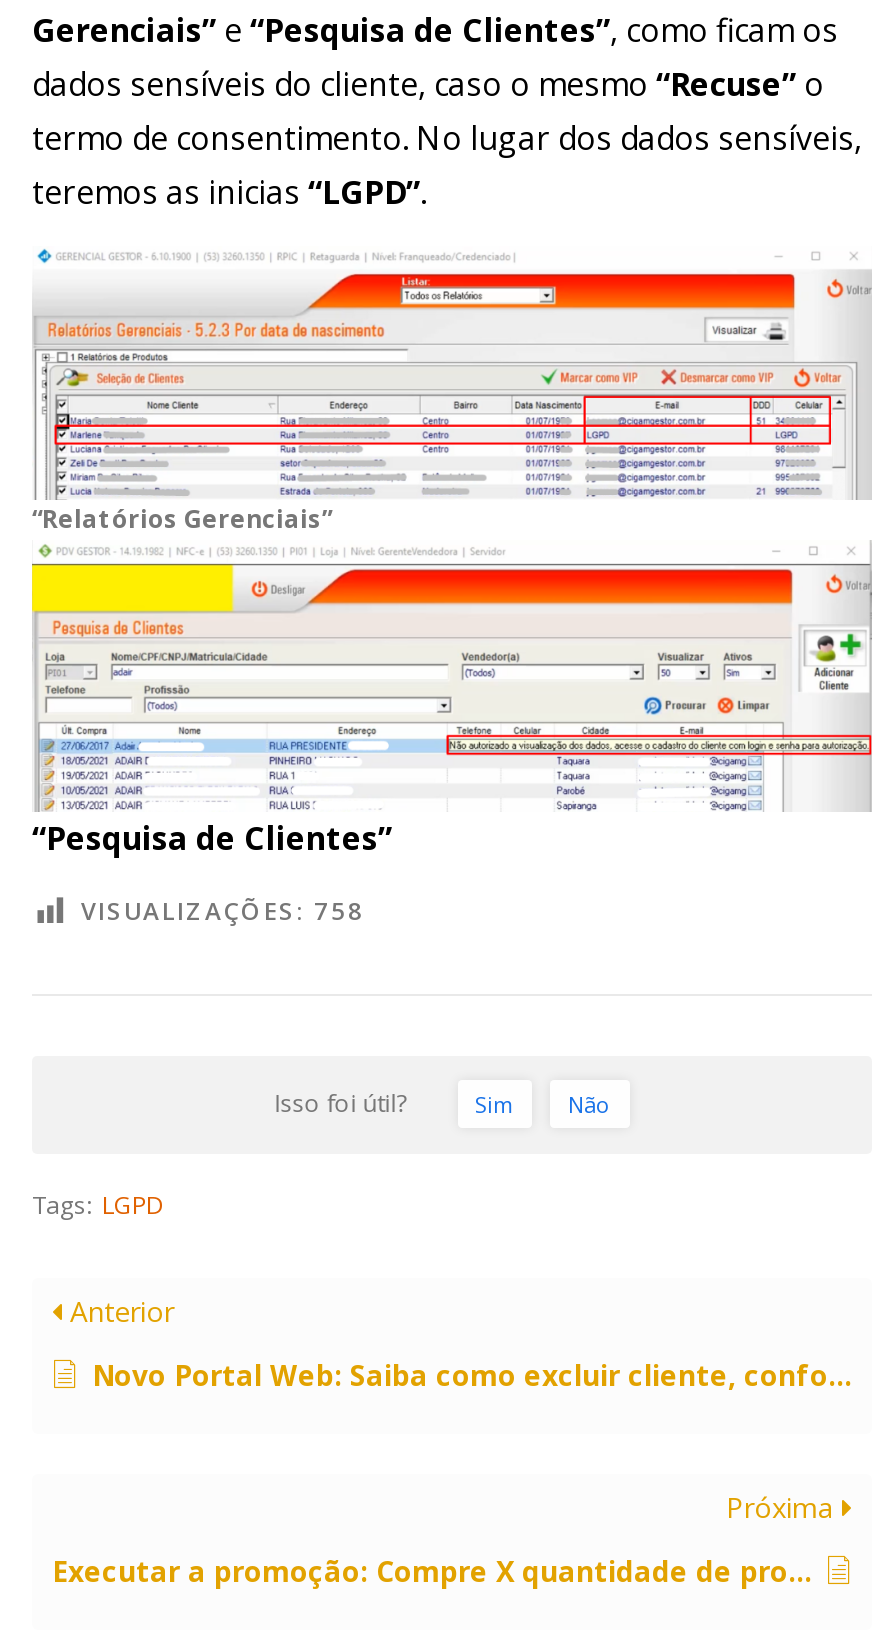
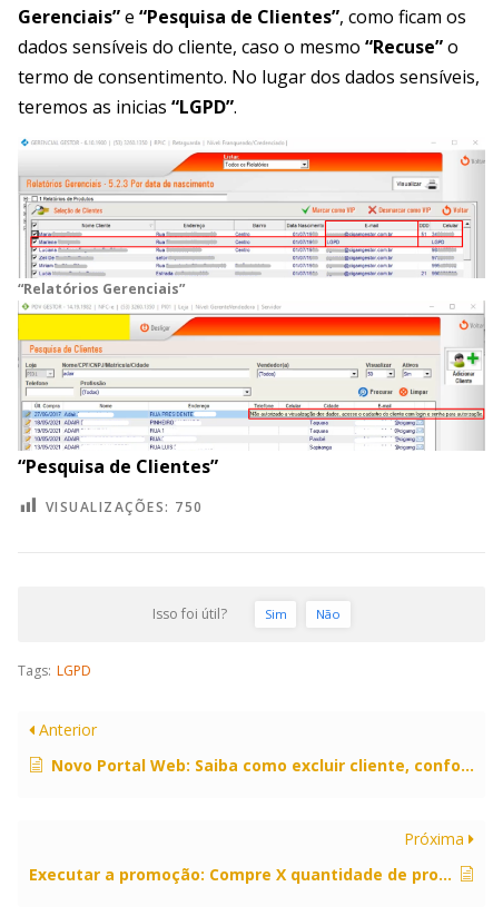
- VISUALIZAÇÕES: 758
+ VISUALIZAÇÕES: 750
